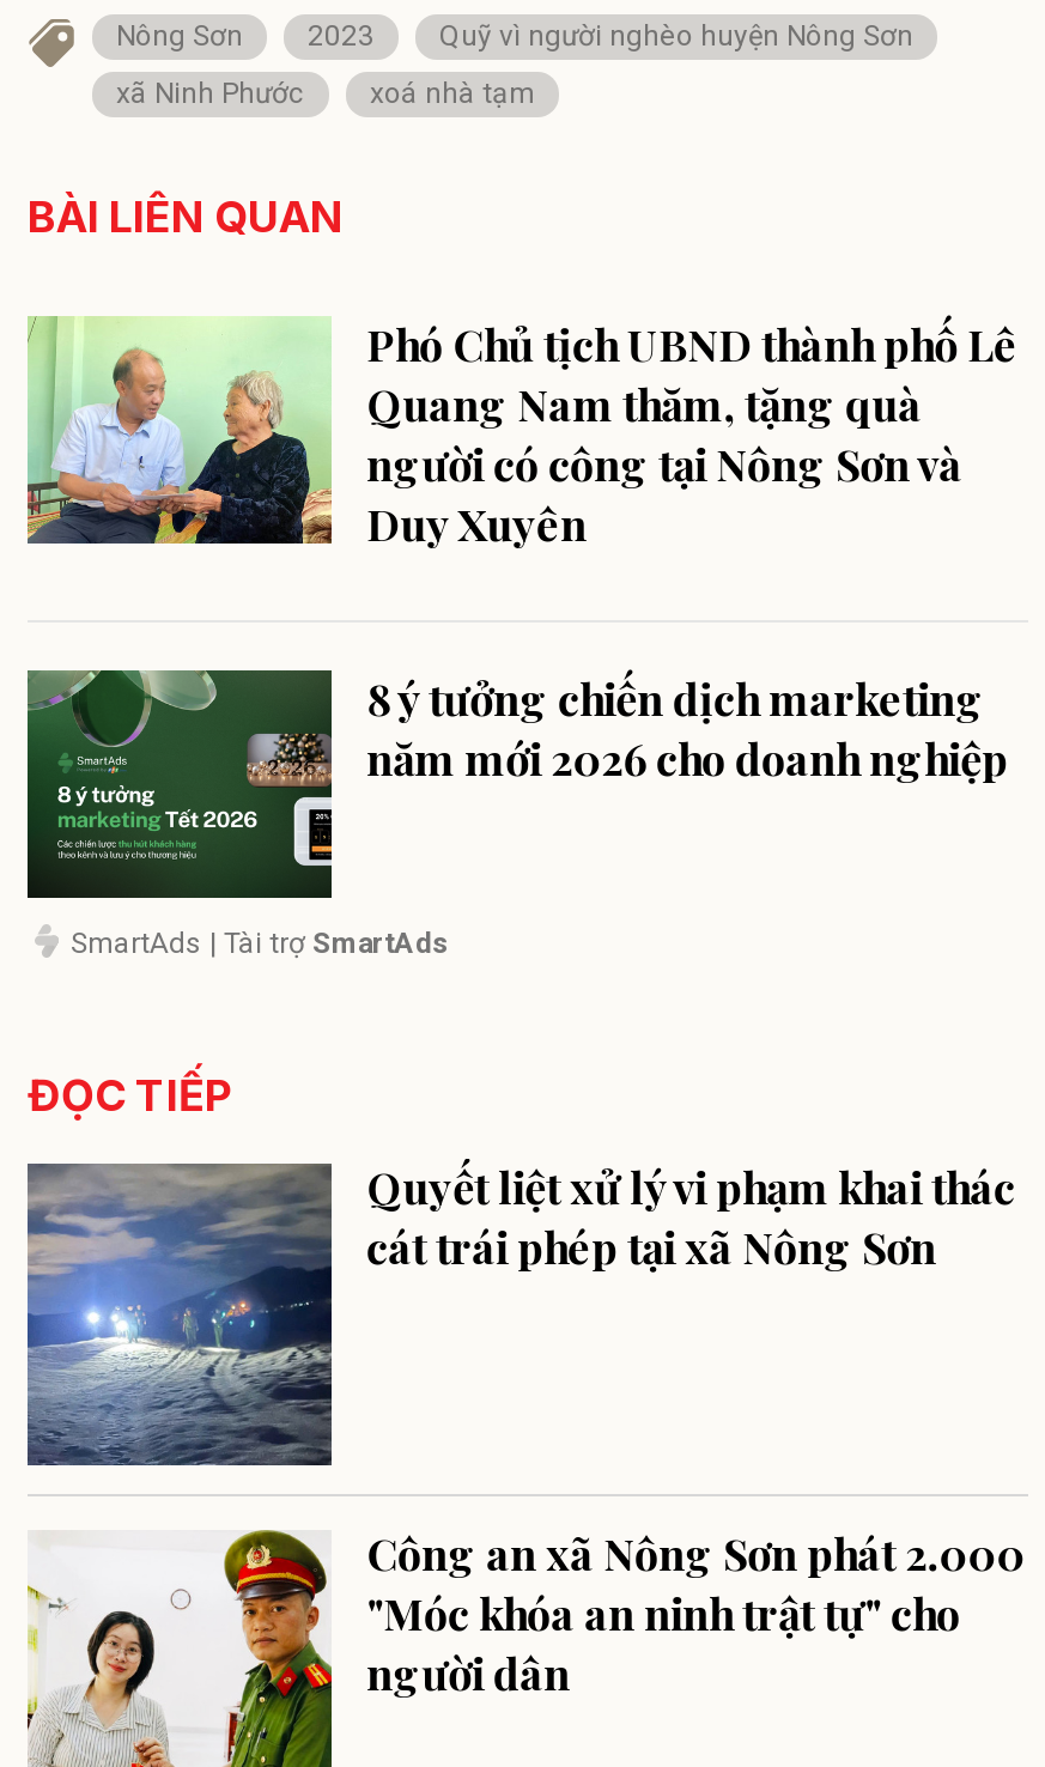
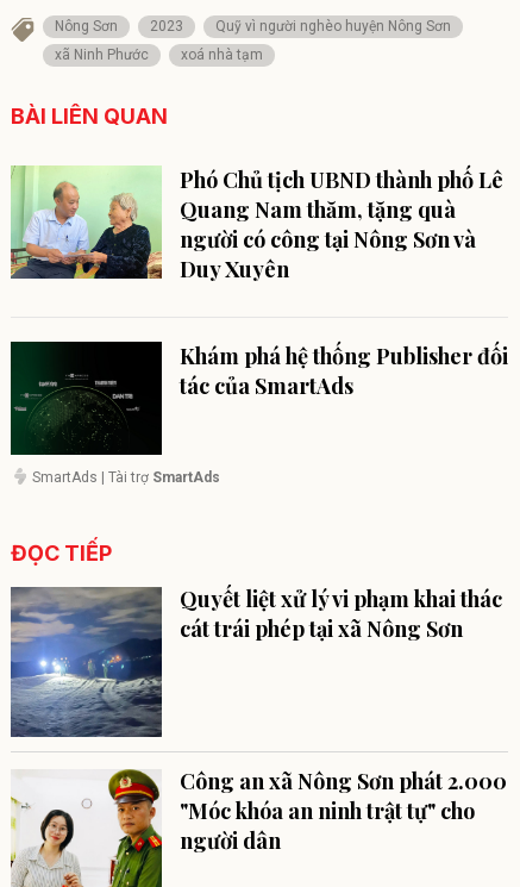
- [image]
- 8 ý tưởng chiến dịch marketing
- năm mới 2026 cho doanh nghiệp
+ [image]
+ Khám phá hệ thống Publisher đối
+ tác của SmartAds
